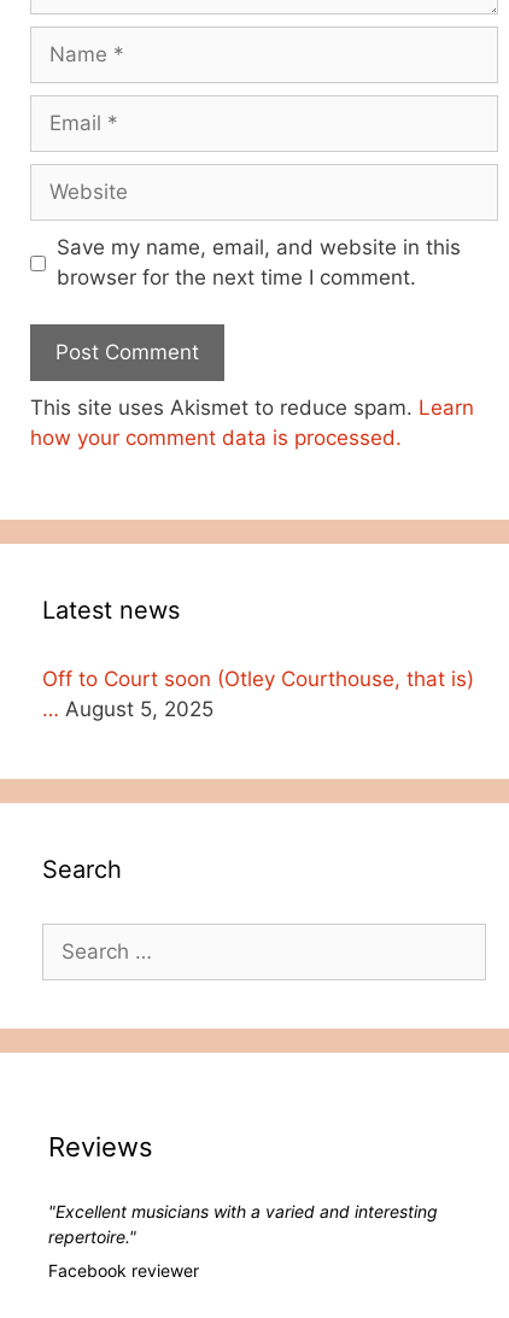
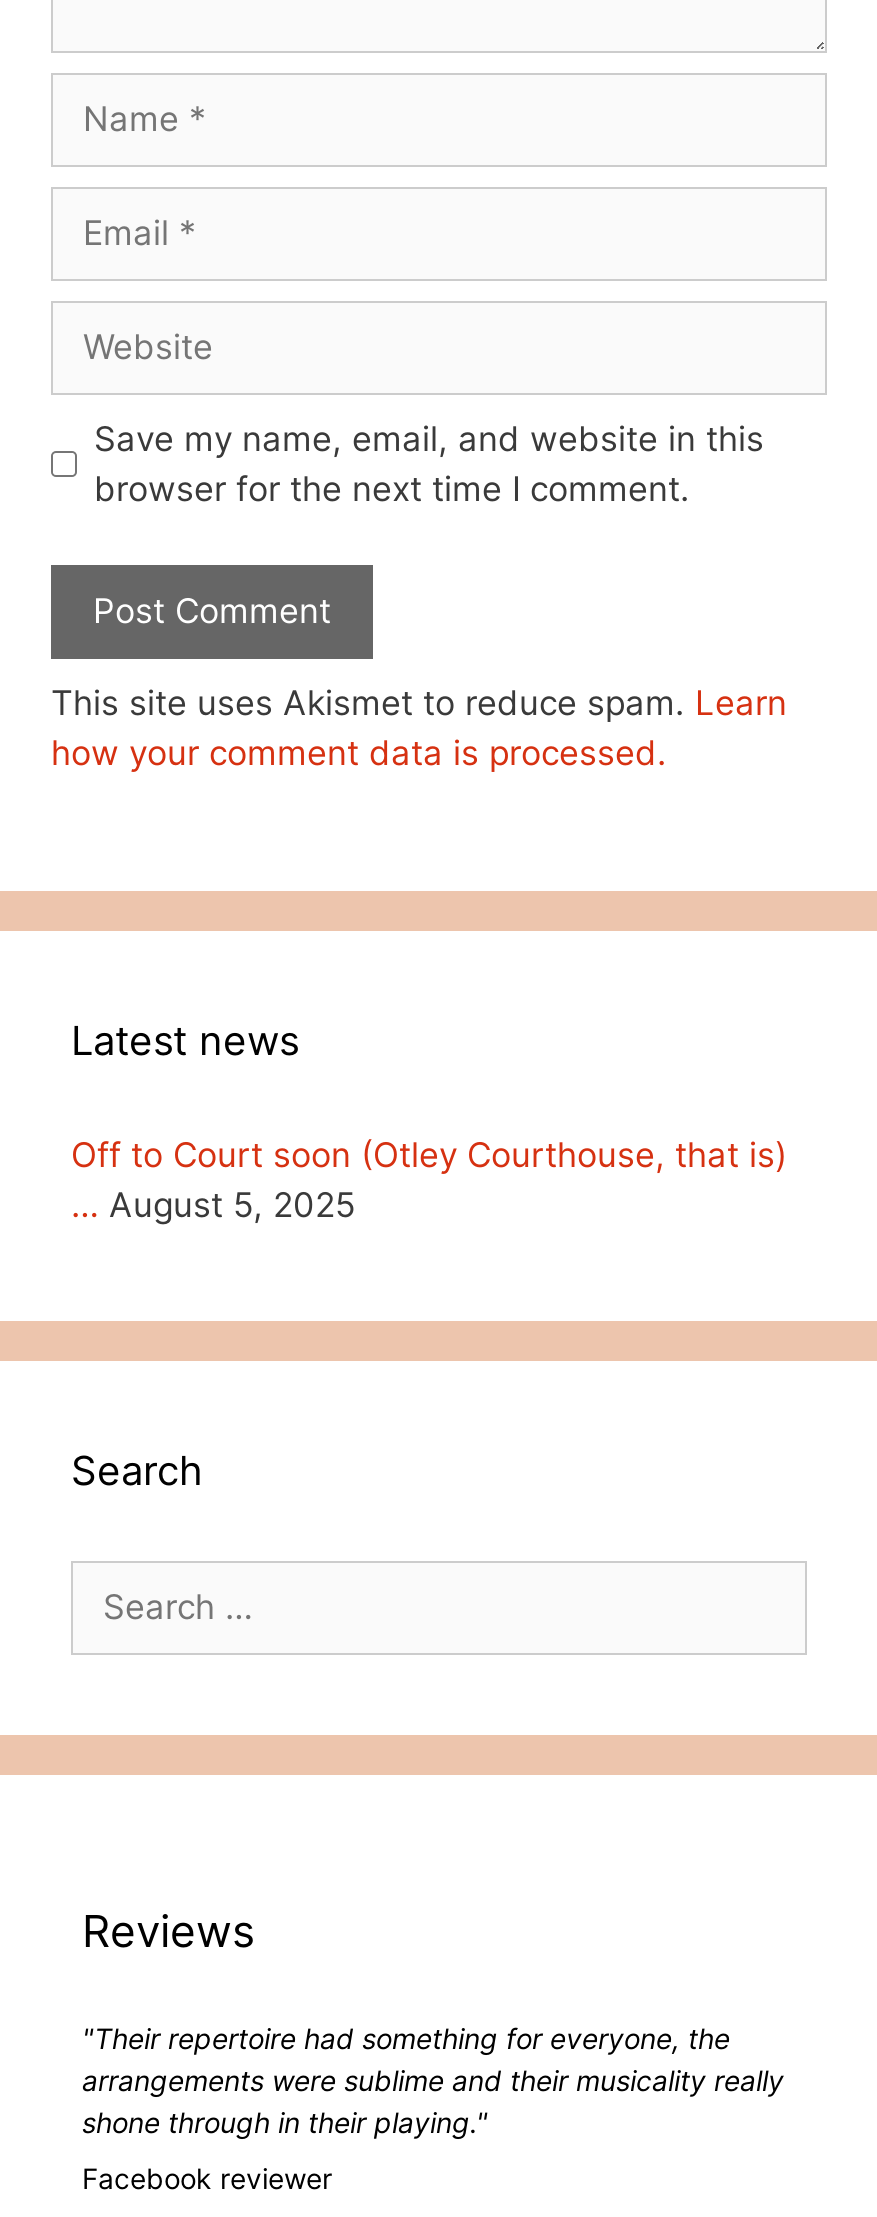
- "Excellent musicians with a varied and interesting
- repertoire."
+ "Their repertoire had something for everyone, the
+ arrangements were sublime and their musicality really
+ shone through in their playing."
